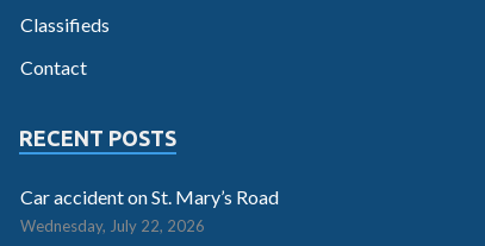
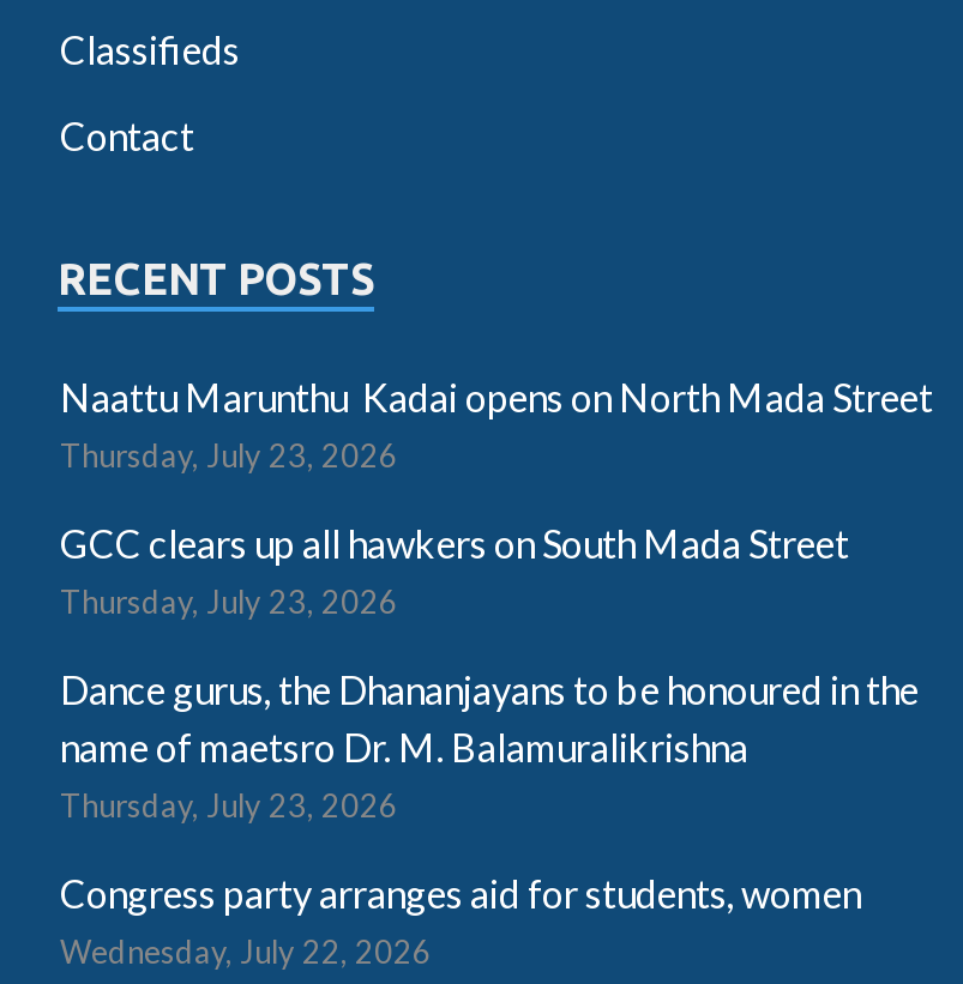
- Car accident on St. Mary’s Road
+ Naattu Marunthu Kadai opens on North Mada Street
+ Thursday, July 23, 2026
+ GCC clears up all hawkers on South Mada Street
+ Thursday, July 23, 2026
+ Dance gurus, the Dhananjayans to be honoured in the
+ name of maetsro Dr. M. Balamuralikrishna
+ Thursday, July 23, 2026
+ Congress party arranges aid for students, women
